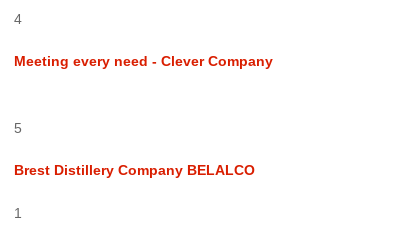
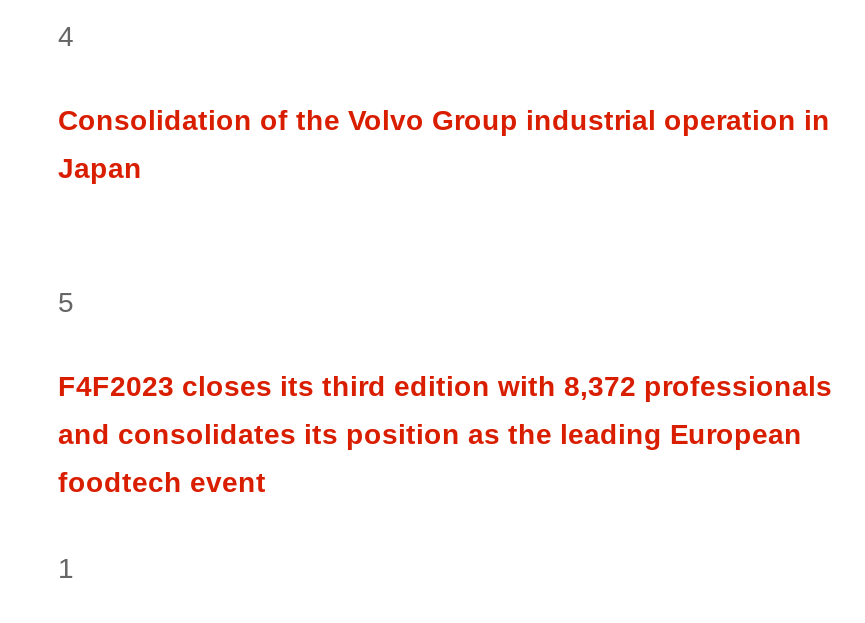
- Meeting every need - Clever Company
+ Consolidation of the Volvo Group industrial operation in
+ Japan

- Brest Distillery Company BELALCO
+ F4F2023 closes its third edition with 8,372 professionals
+ and consolidates its position as the leading European
+ foodtech event
